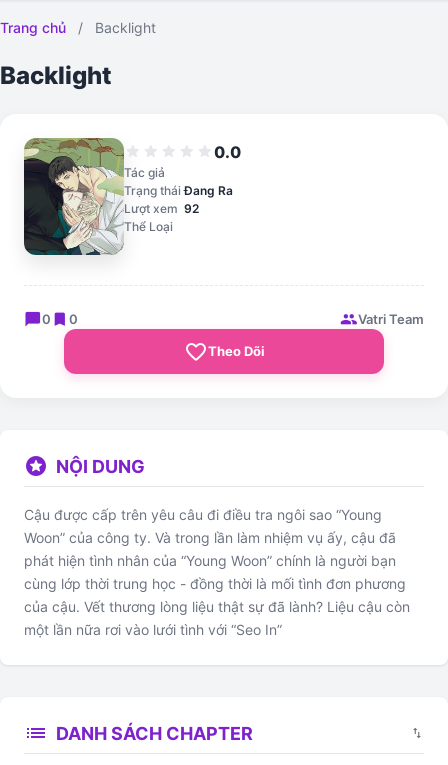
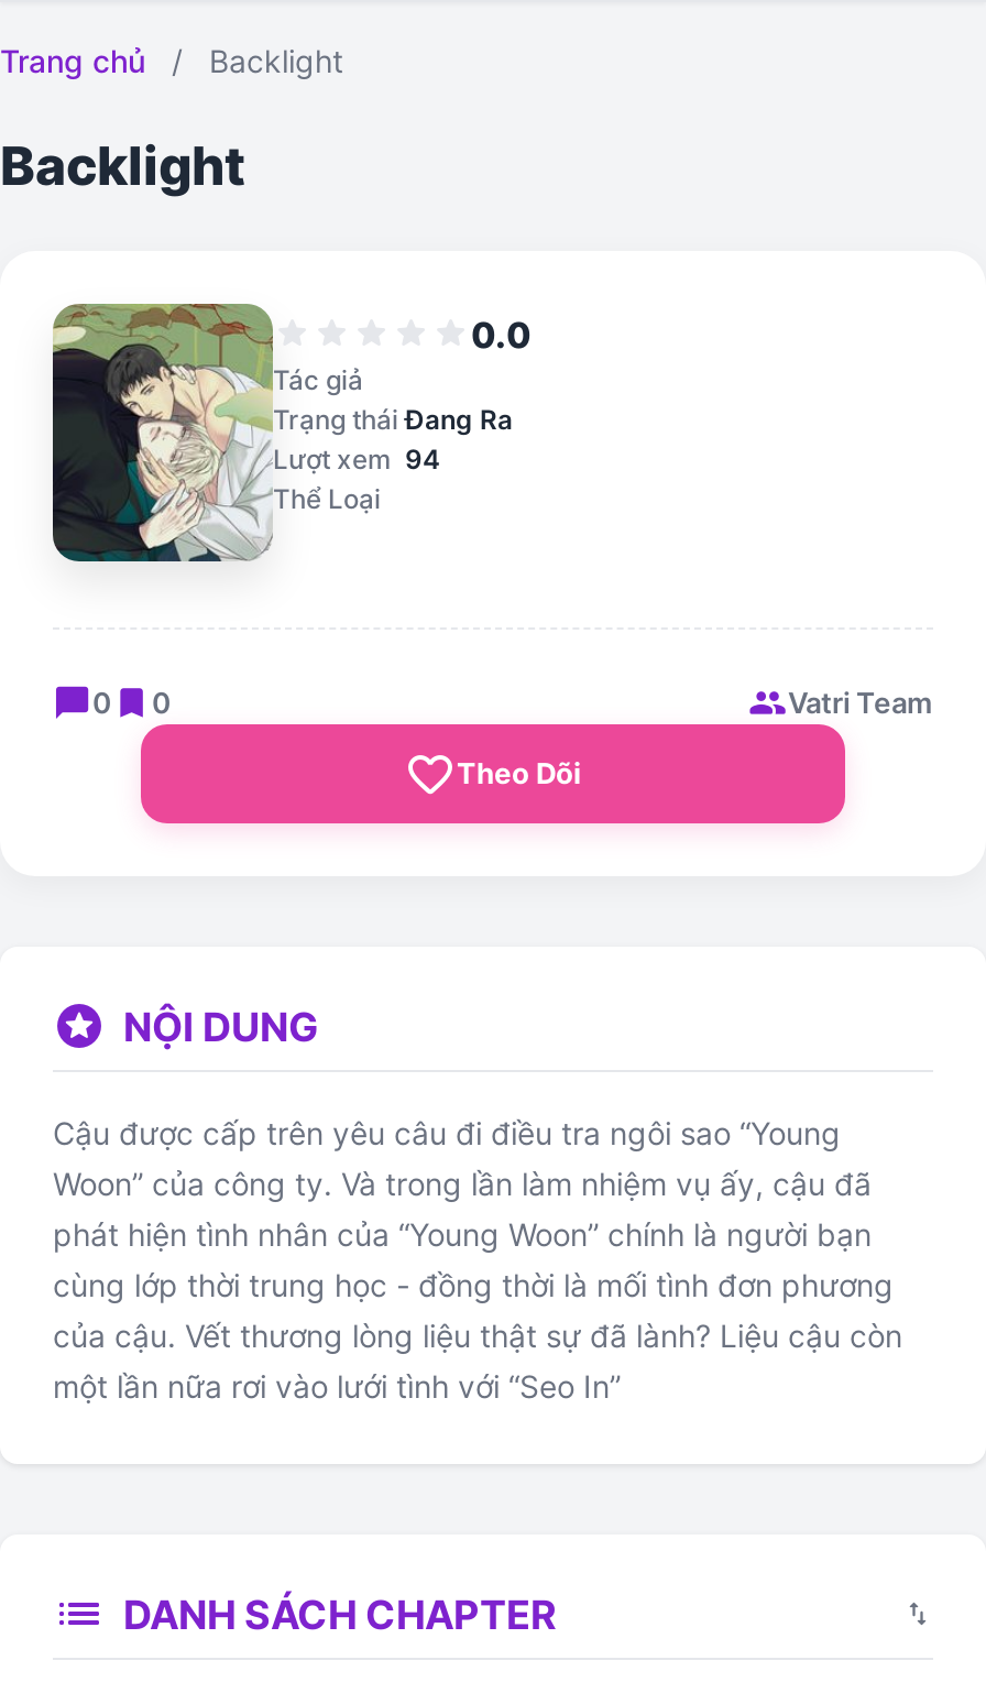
- Lượt xem 92
+ Lượt xem 94
